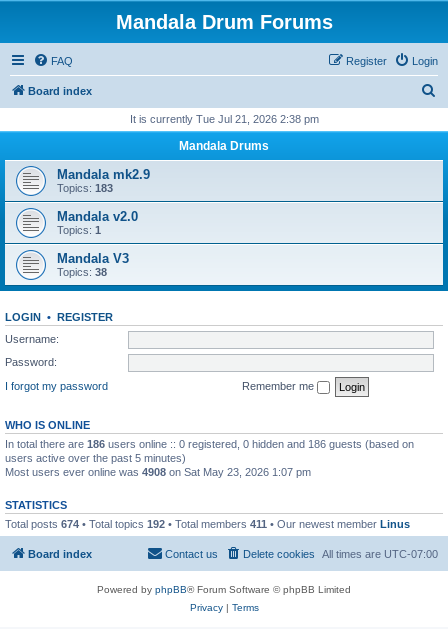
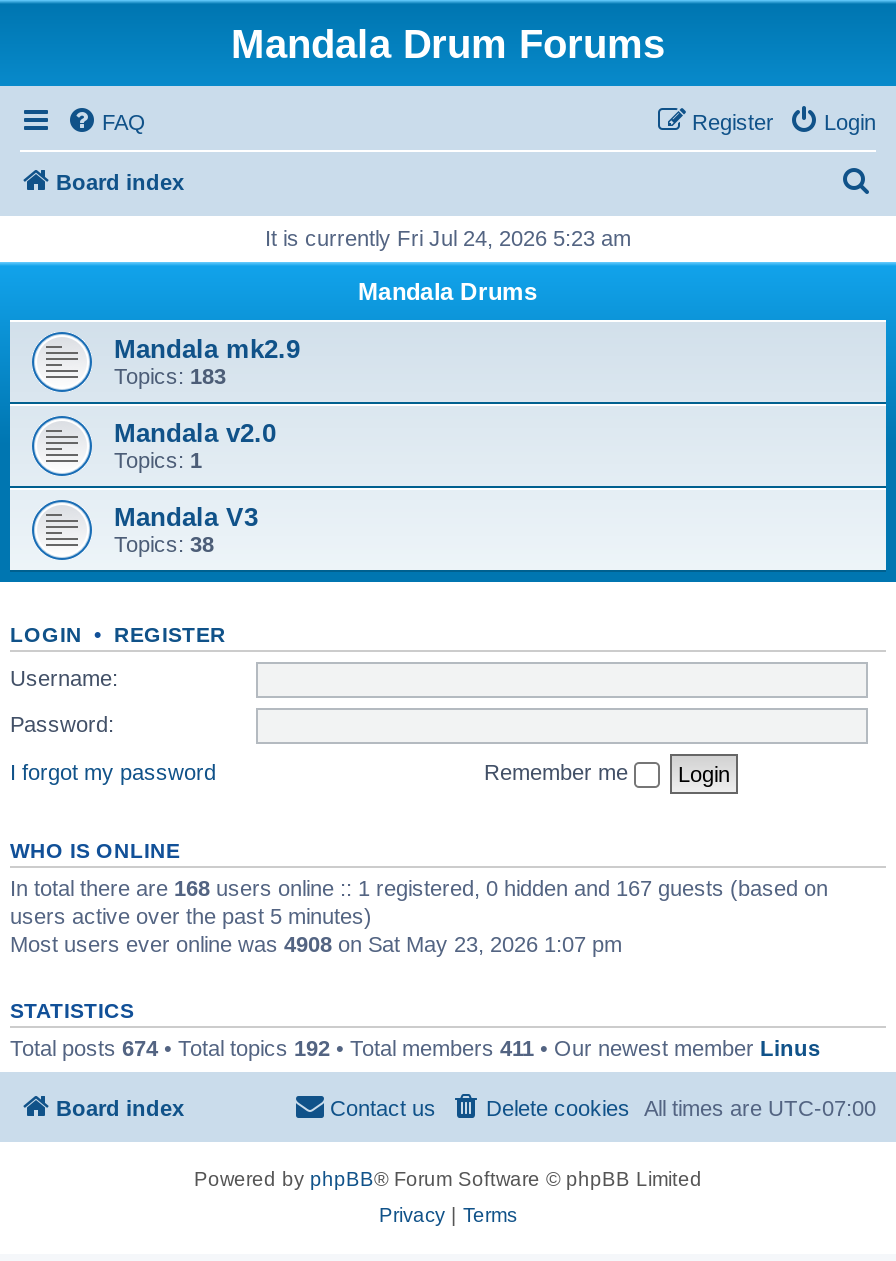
- It is currently Tue Jul 21, 2026 2:38 pm
+ It is currently Fri Jul 24, 2026 5:23 am

- In total there are 186 users online :: 0 registered, 0 hidden and 186 guests (based on
+ In total there are 168 users online :: 1 registered, 0 hidden and 167 guests (based on
